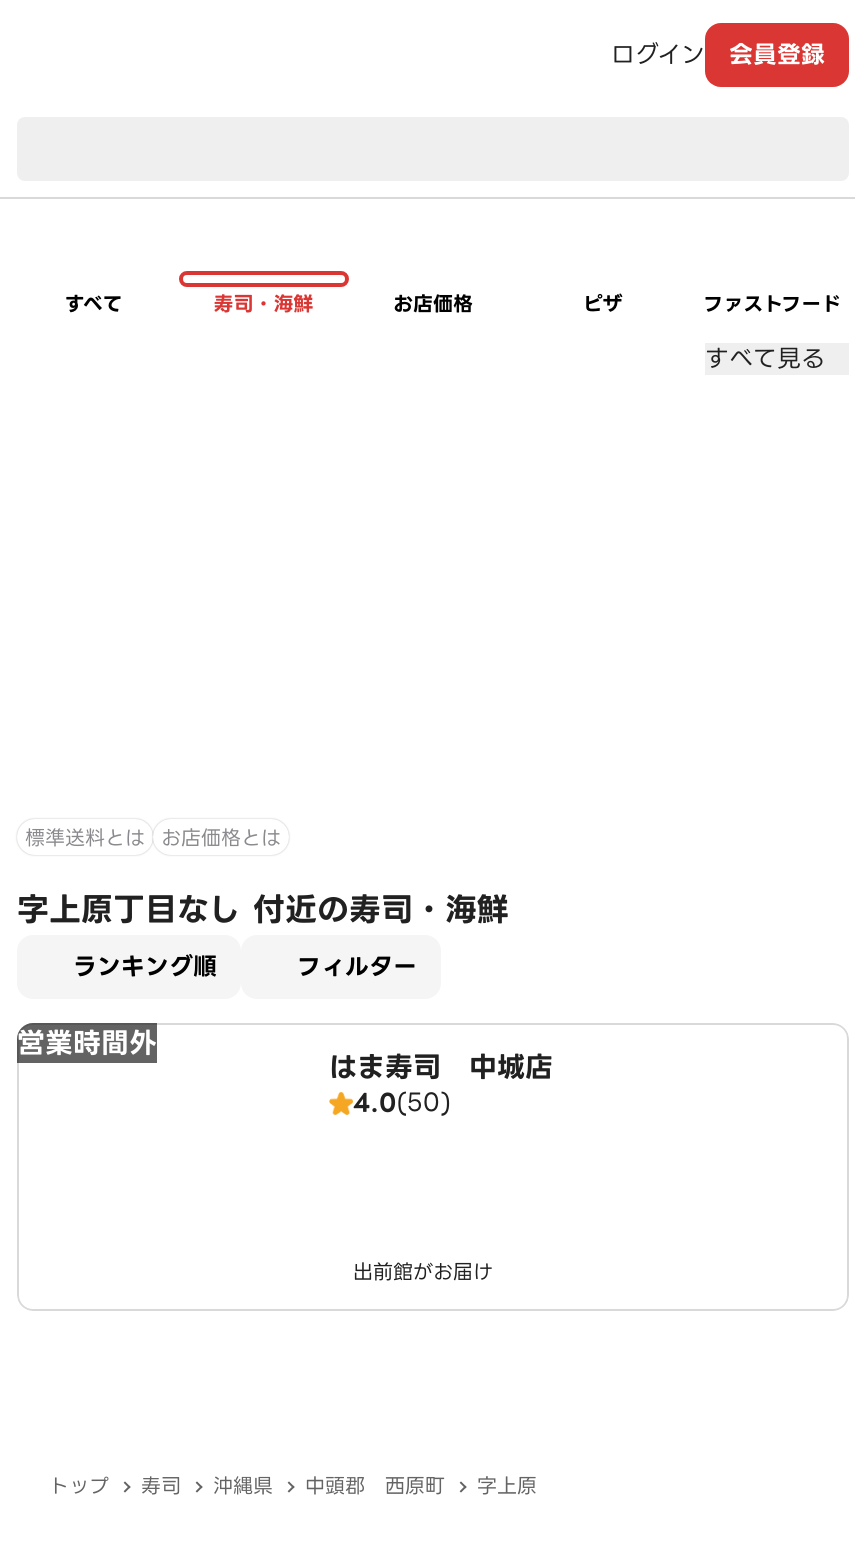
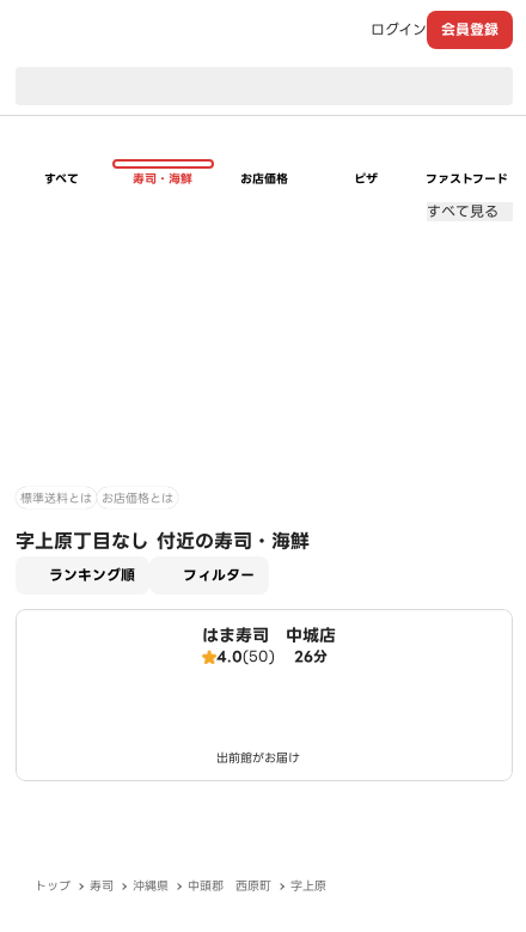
- 営業時間外

+ 26分
